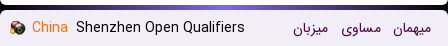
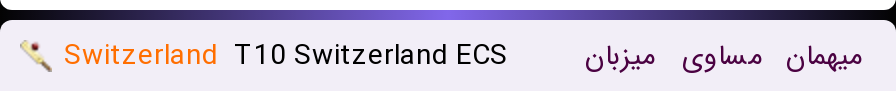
- China Shenzhen Open Qualifiers
+ Switzerland T10 Switzerland ECS
